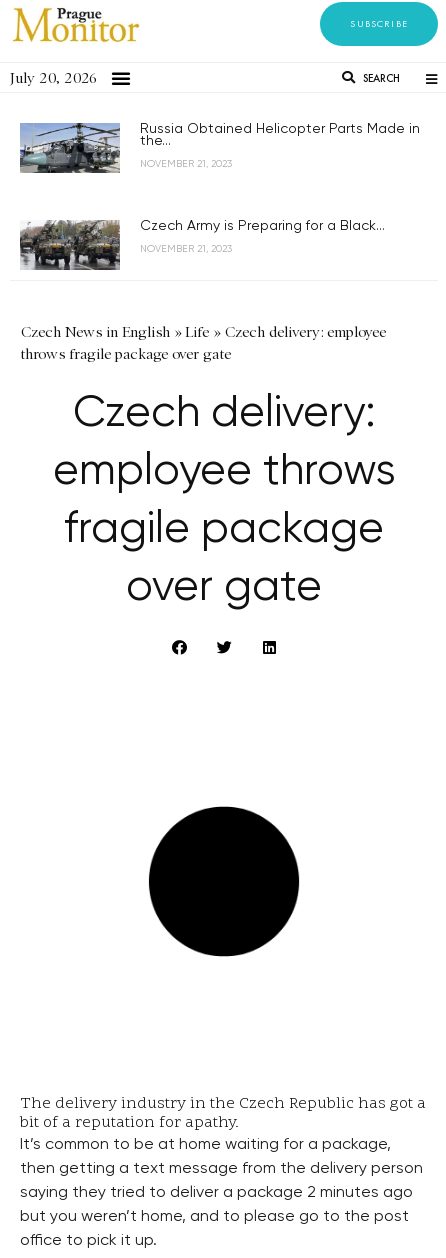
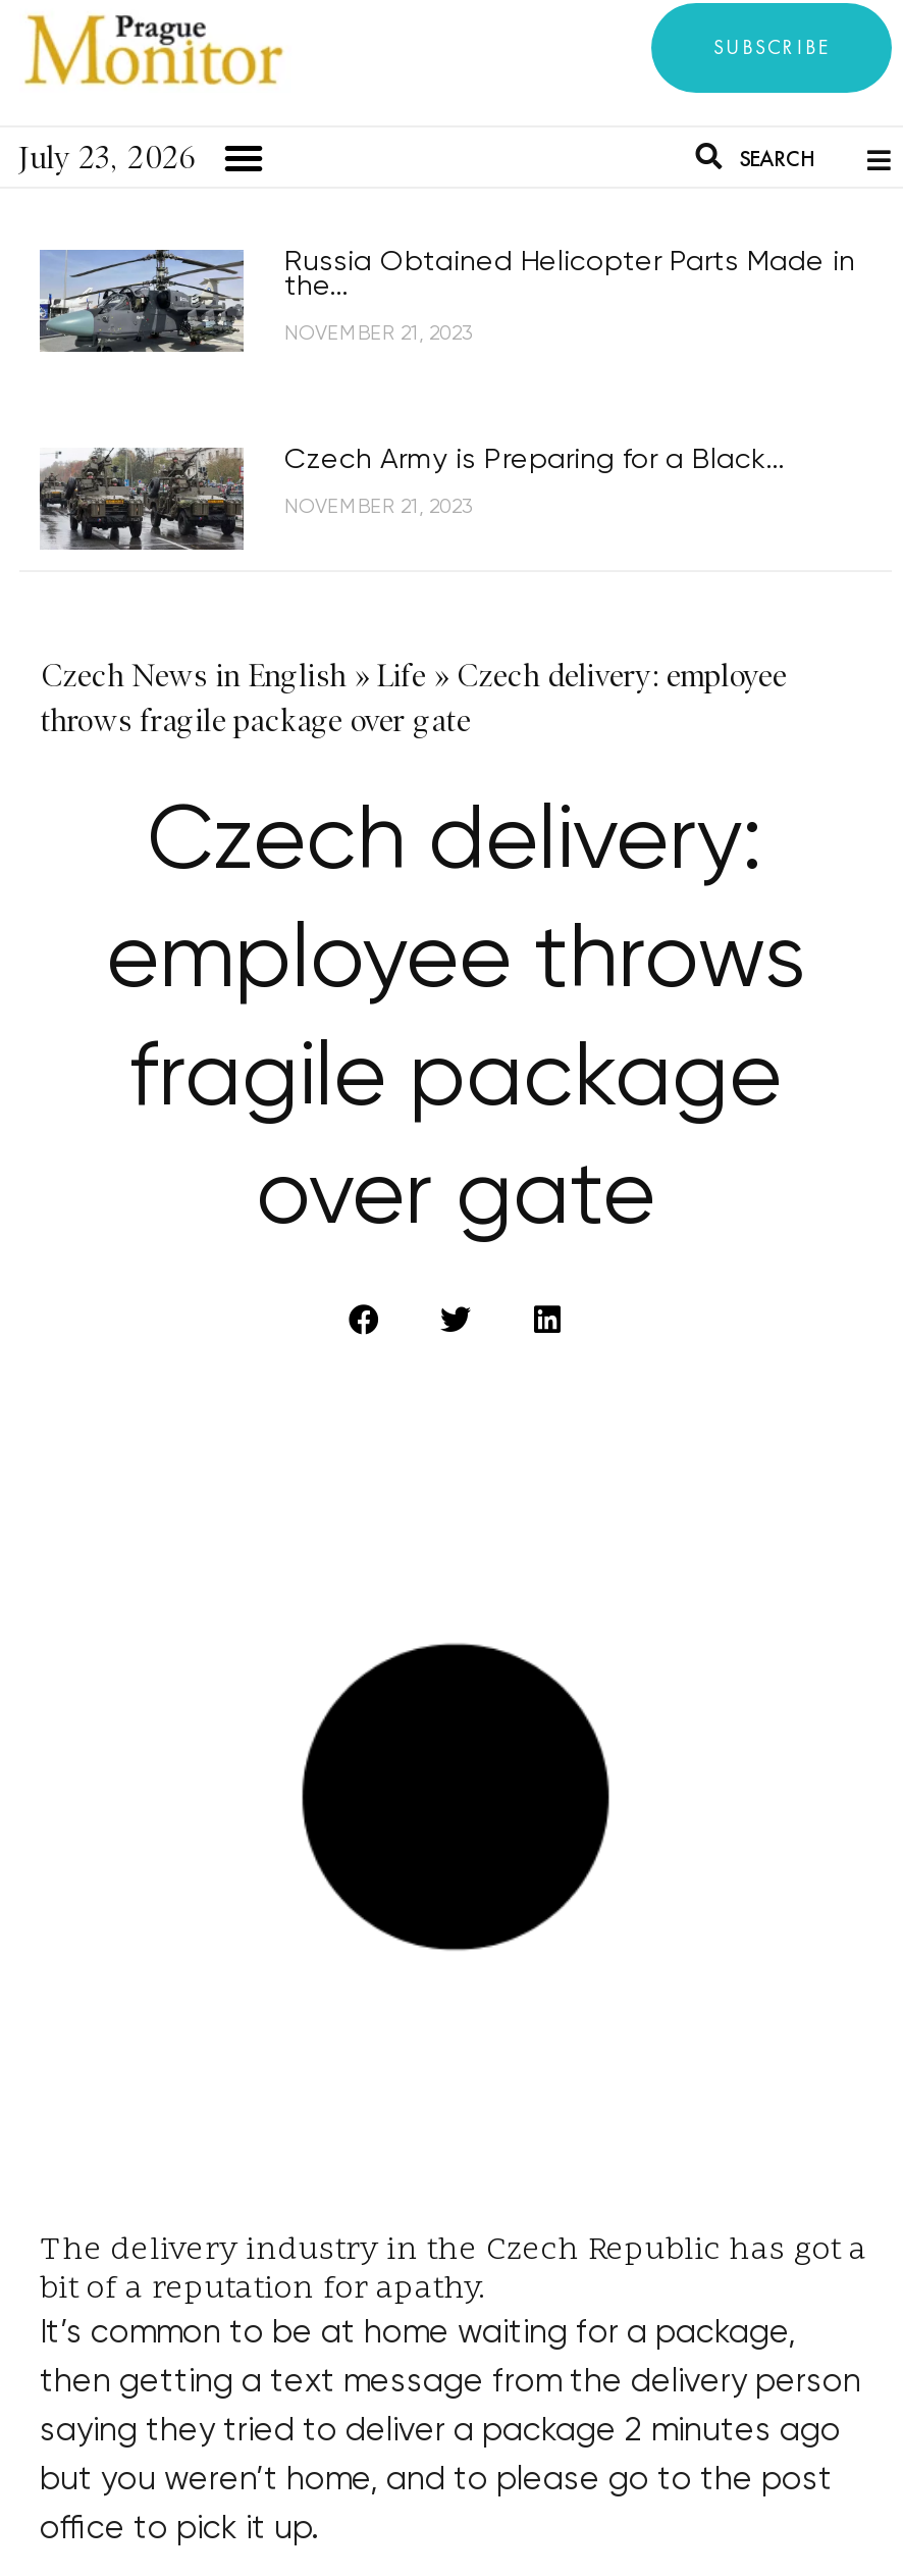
- July 20, 2026
+ July 23, 2026
